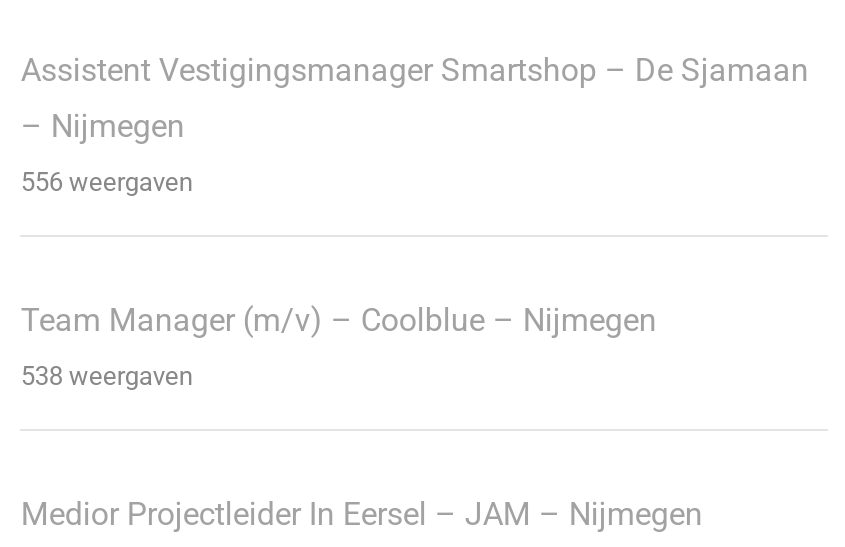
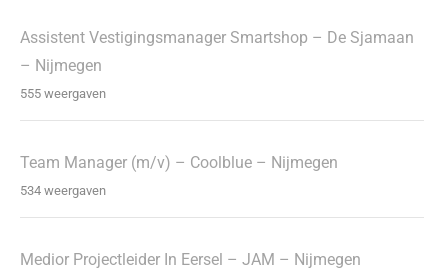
- 556 weergaven
+ 555 weergaven

- 538 weergaven
+ 534 weergaven
